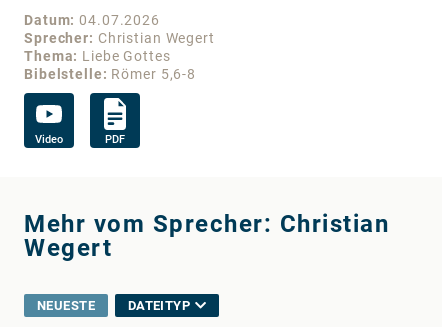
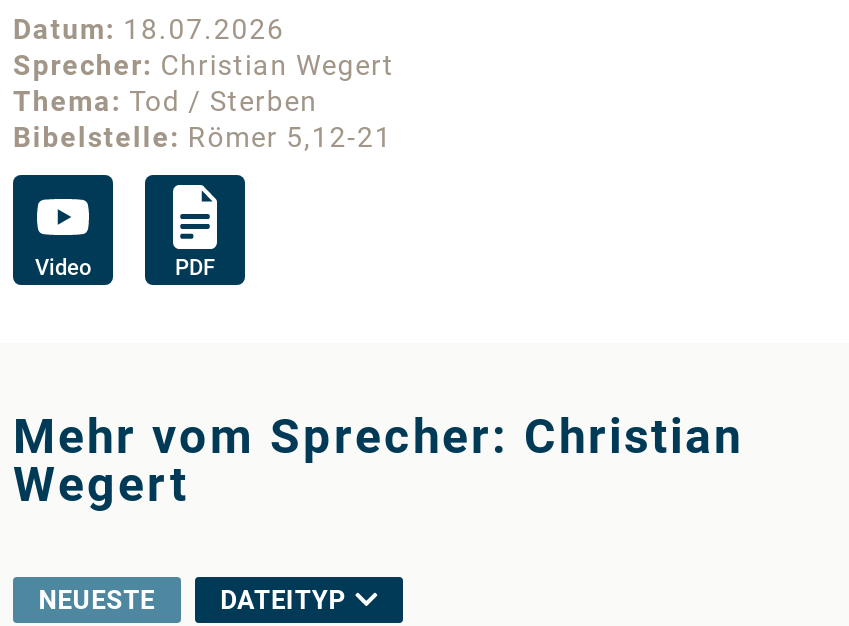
- Datum 04.07.2026
+ Datum 18.07.2026

- Thema Liebe Gottes
- Bibelstelle Römer 5,6-8
+ Thema Tod / Sterben
+ Bibelstelle Römer 5,12-21
